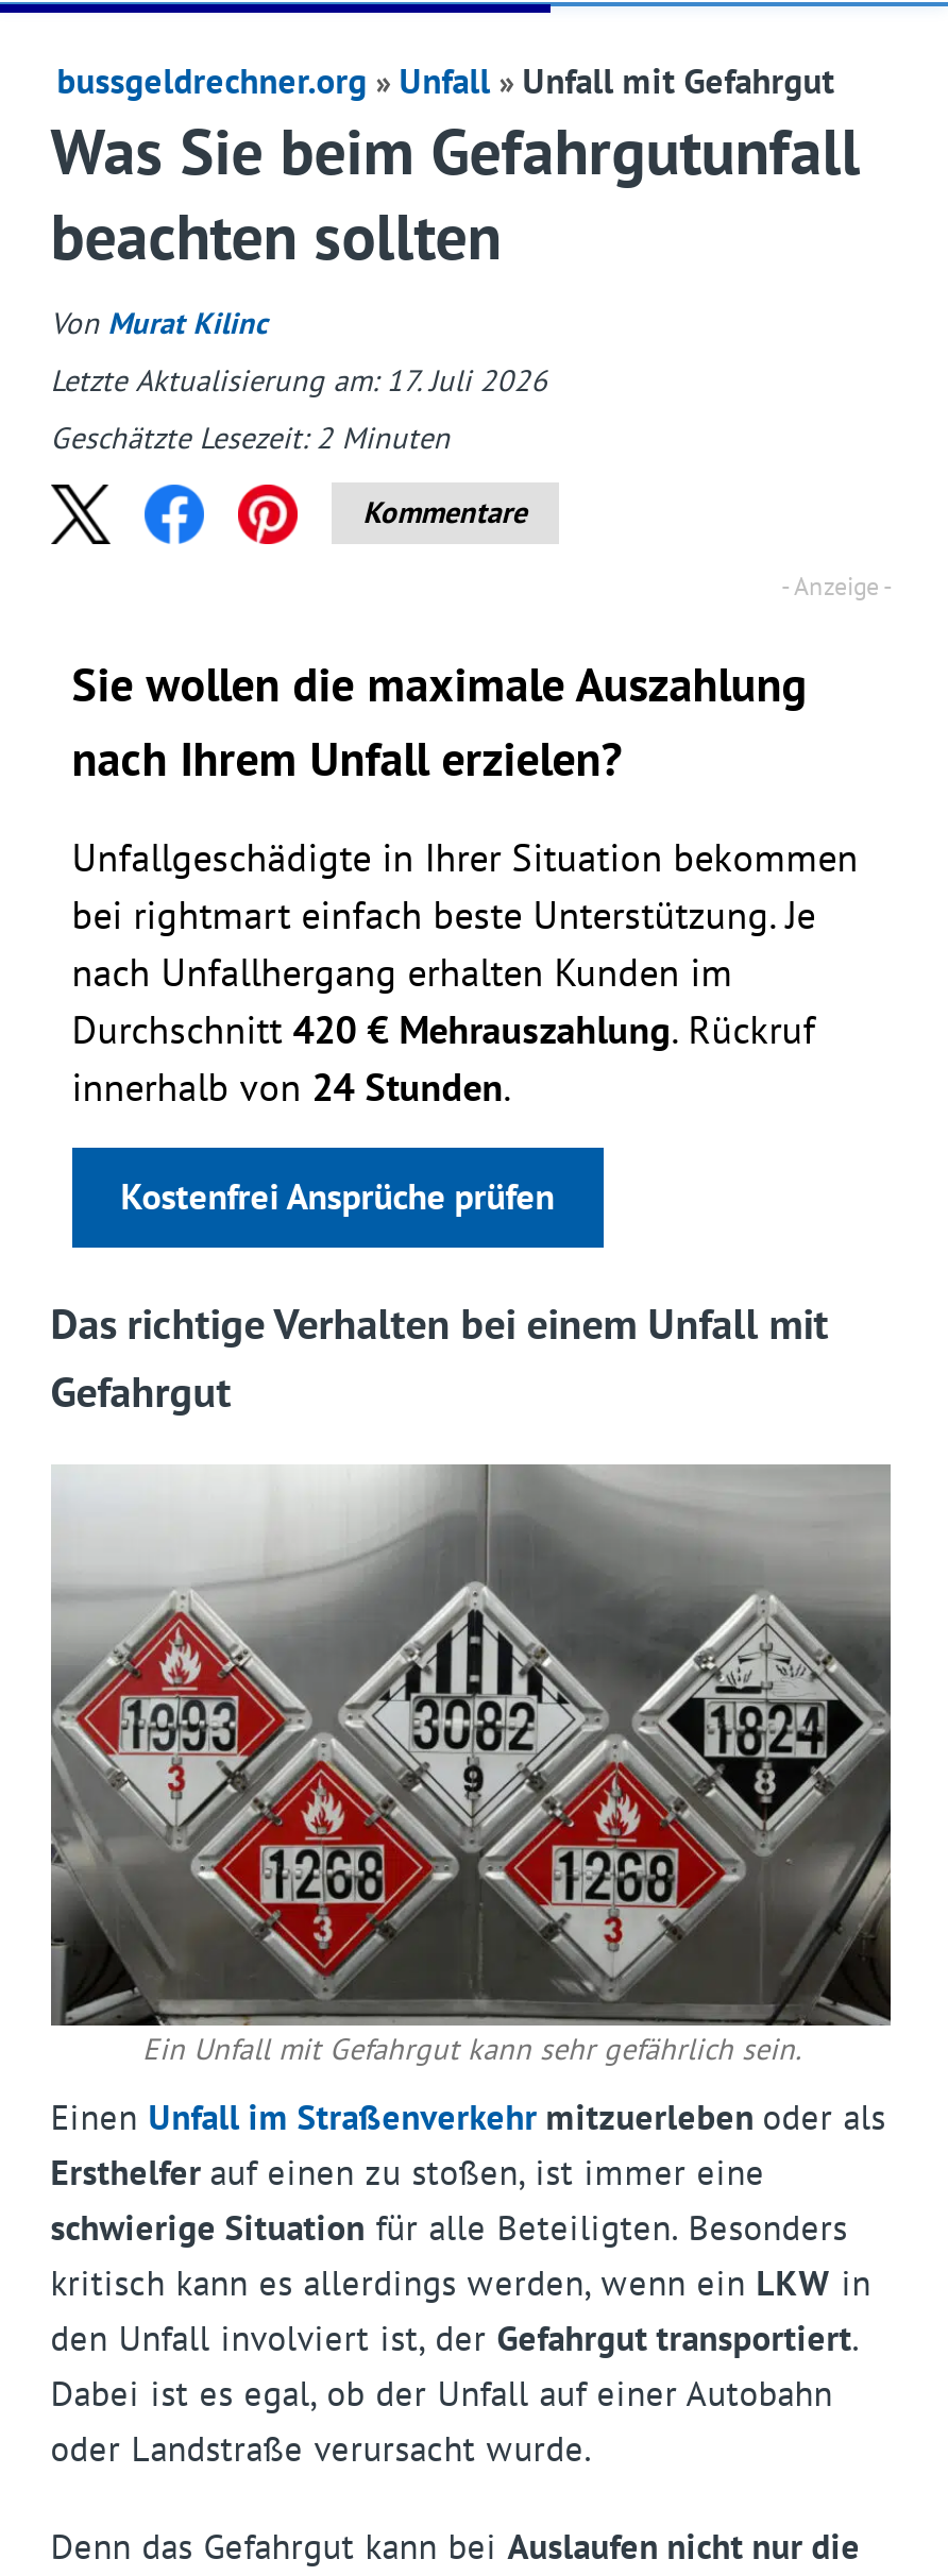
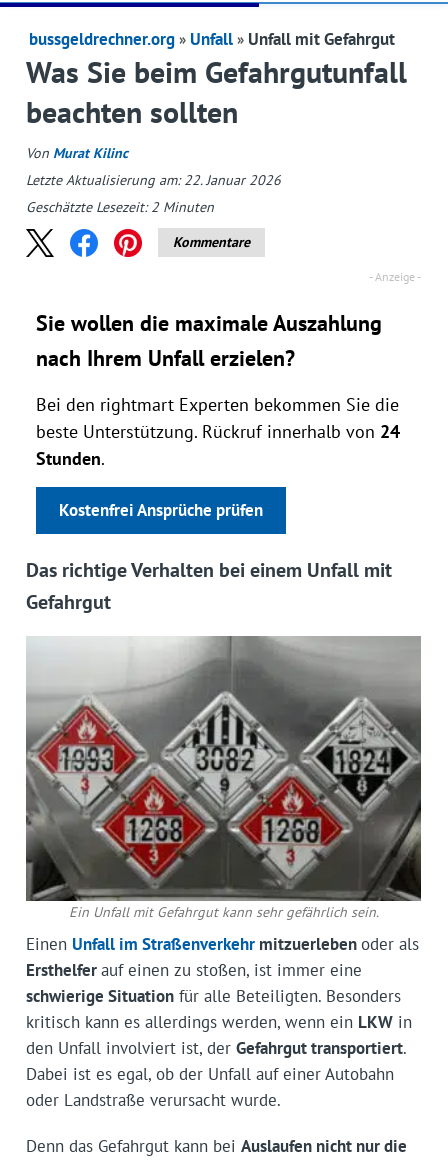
- Letzte Aktualisierung am: 17. Juli 2026
+ Letzte Aktualisierung am: 22. Januar 2026

- Unfallgeschädigte in Ihrer Situation bekommen
- bei rightmart einfach beste Unterstützung. Je
- nach Unfallhergang erhalten Kunden im
- Durchschnitt 420 € Mehrauszahlung. Rückruf
- innerhalb von 24 Stunden.
+ Bei den rightmart Experten bekommen Sie die
+ beste Unterstützung. Rückruf innerhalb von 24
+ Stunden.
